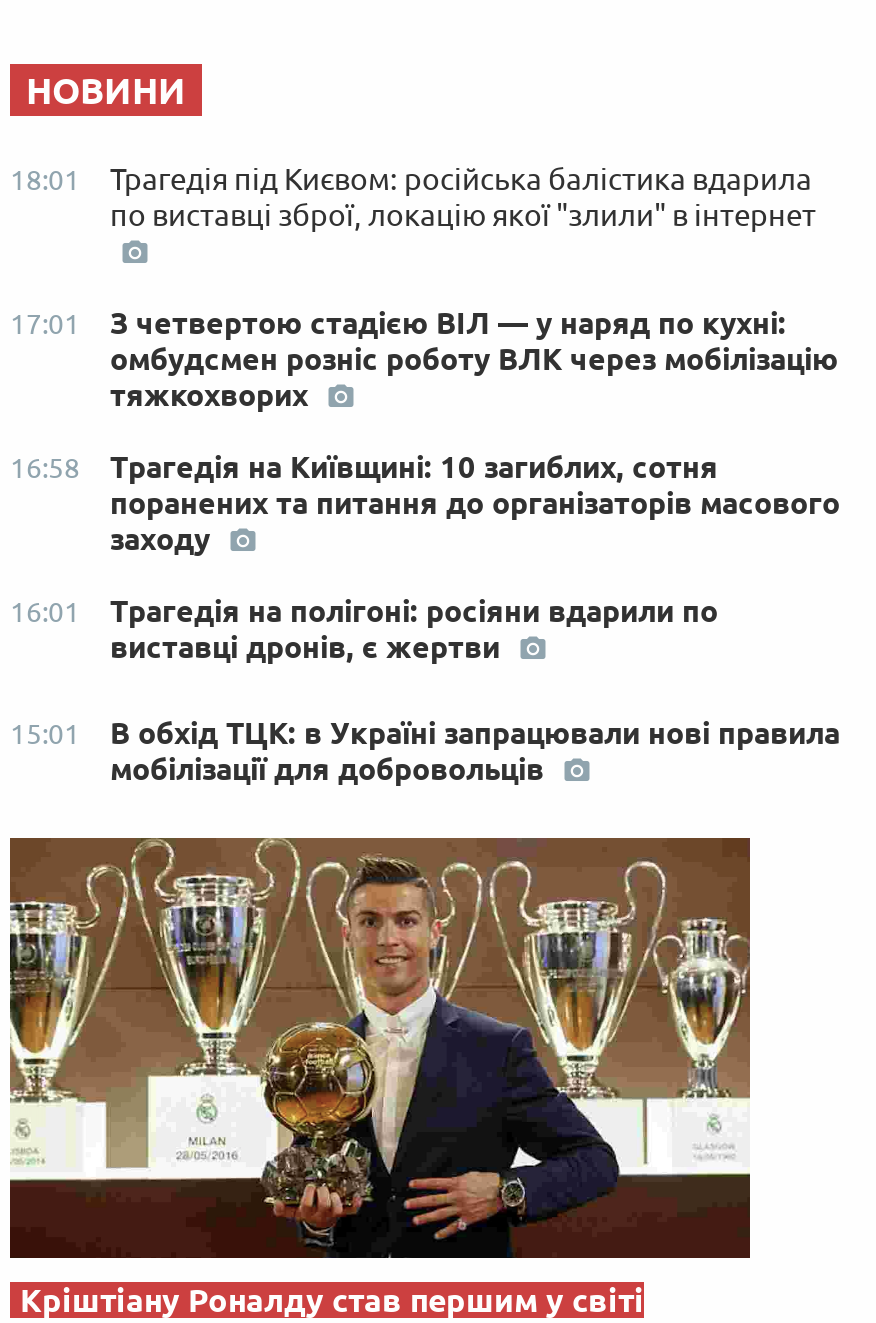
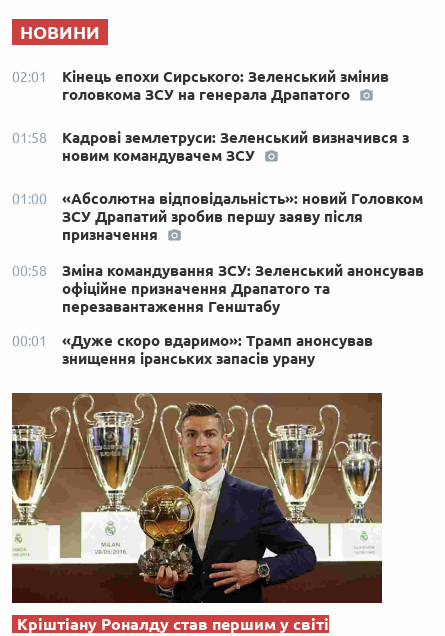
- 18:01
- Трагедія під Києвом: російська балістика вдарила
- по виставці зброї, локацію якої "злили" в інтернет
+ 02:01
+ Кінець епохи Сирського: Зеленський змінив
+ головкома ЗСУ на генерала Драпатого

- 17:01
- З четвертою стадією ВІЛ — у наряд по кухні:
- омбудсмен розніс роботу ВЛК через мобілізацію
- тяжкохворих
+ 01:58
+ Кадрові землетруси: Зеленський визначився з
+ новим командувачем ЗСУ

- 16:58
- Трагедія на Київщині: 10 загиблих, сотня
- поранених та питання до організаторів масового
- заходу
+ 01:00
+ «Абсолютна відповідальність»: новий Головком
+ ЗСУ Драпатий зробив першу заяву після
+ призначення

- 16:01
- Трагедія на полігоні: росіяни вдарили по
- виставці дронів, є жертви
+ 00:58
+ Зміна командування ЗСУ: Зеленський анонсував
+ офіційне призначення Драпатого та
+ перезавантаження Генштабу

- 15:01
- В обхід ТЦК: в Україні запрацювали нові правила
- мобілізації для добровольців
+ 00:01
+ «Дуже скоро вдаримо»: Трамп анонсував
+ знищення іранських запасів урану
